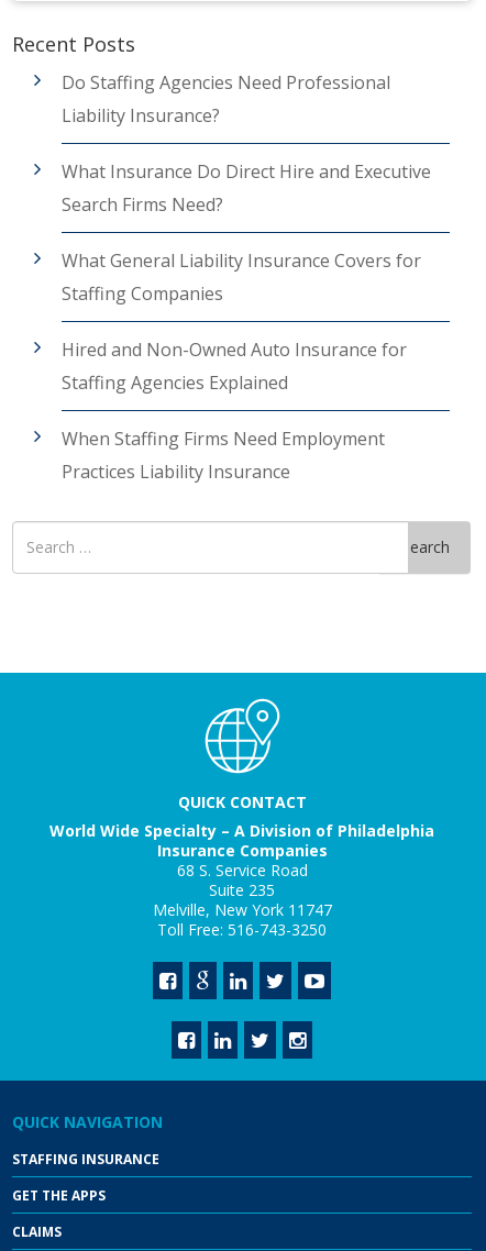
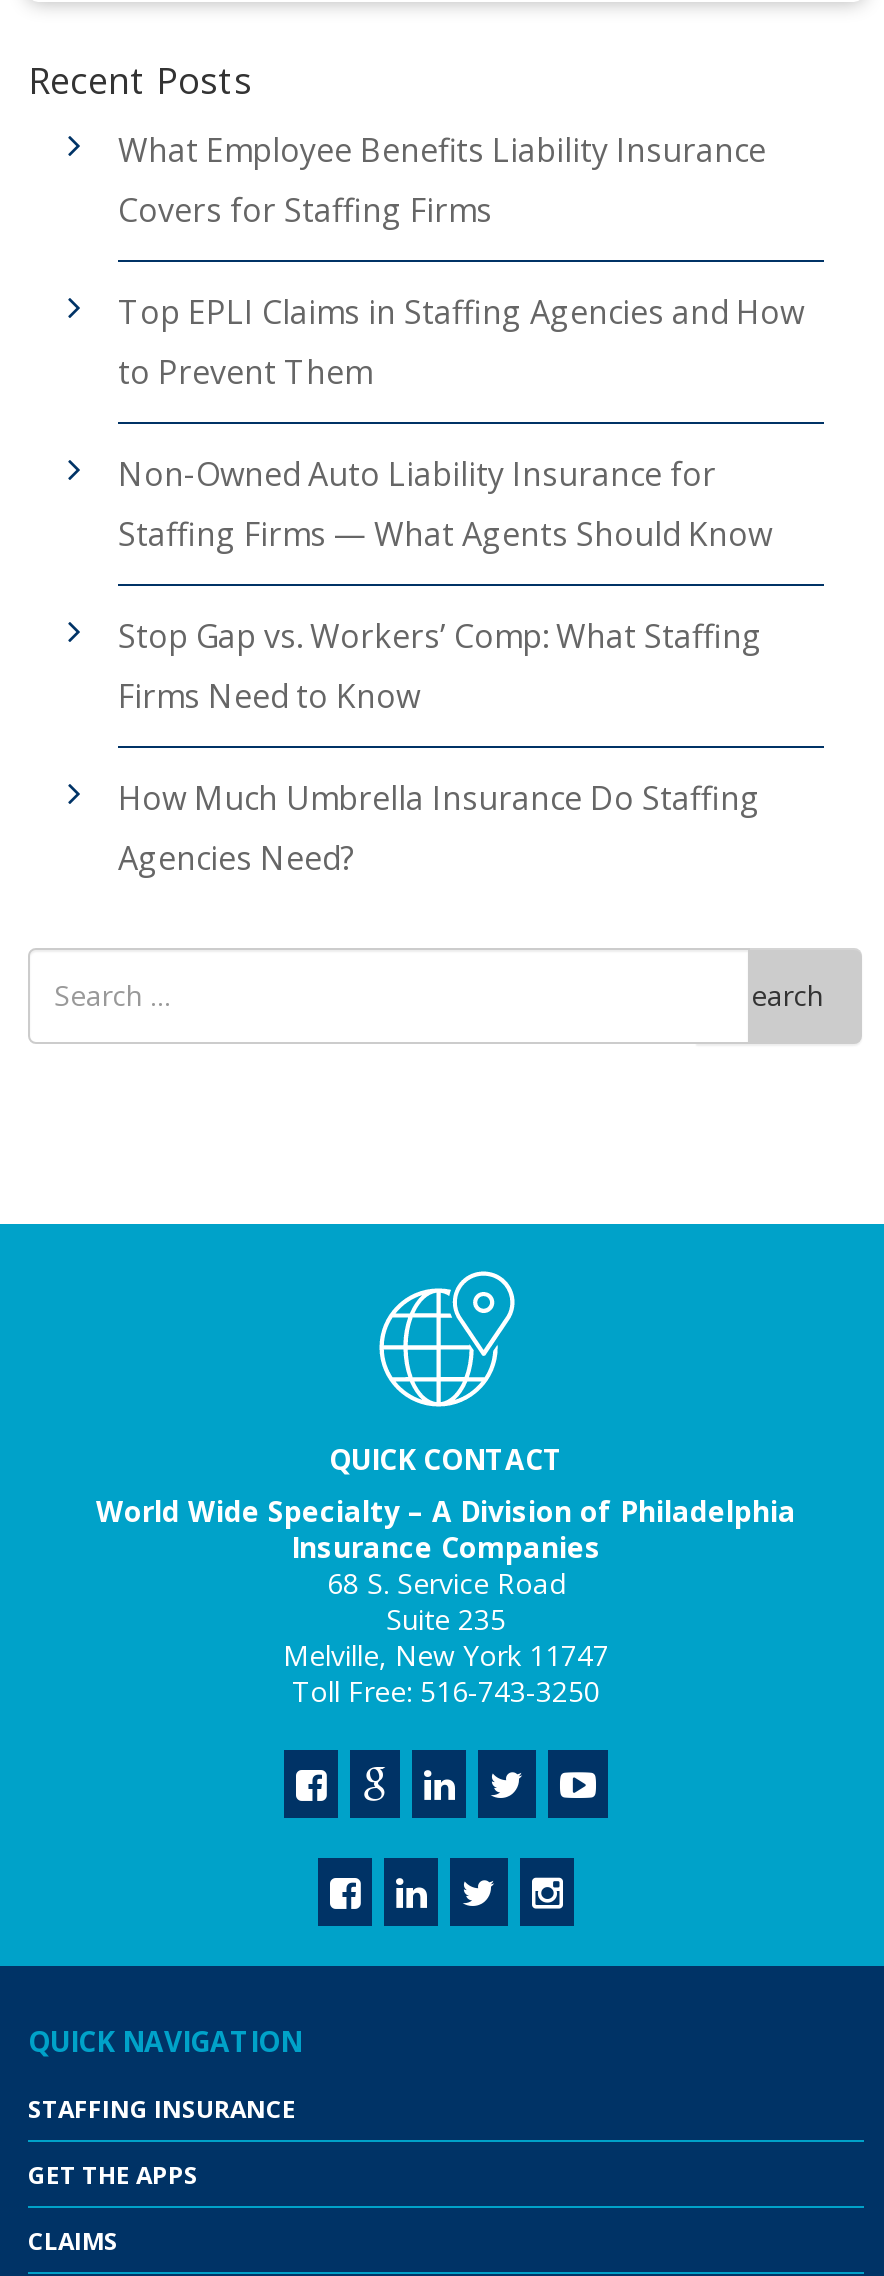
- Do Staffing Agencies Need Professional
- Liability Insurance?
+ What Employee Benefits Liability Insurance
+ Covers for Staffing Firms

- What Insurance Do Direct Hire and Executive
- Search Firms Need?
+ Top EPLI Claims in Staffing Agencies and How
+ to Prevent Them

- What General Liability Insurance Covers for
- Staffing Companies
+ Non-Owned Auto Liability Insurance for
+ Staffing Firms — What Agents Should Know

- Hired and Non-Owned Auto Insurance for
- Staffing Agencies Explained
+ Stop Gap vs. Workers’ Comp: What Staffing
+ Firms Need to Know

- When Staffing Firms Need Employment
- Practices Liability Insurance
+ How Much Umbrella Insurance Do Staffing
+ Agencies Need?
